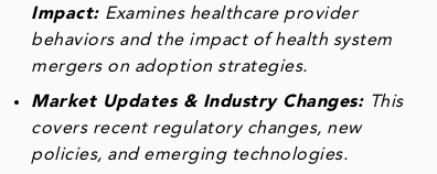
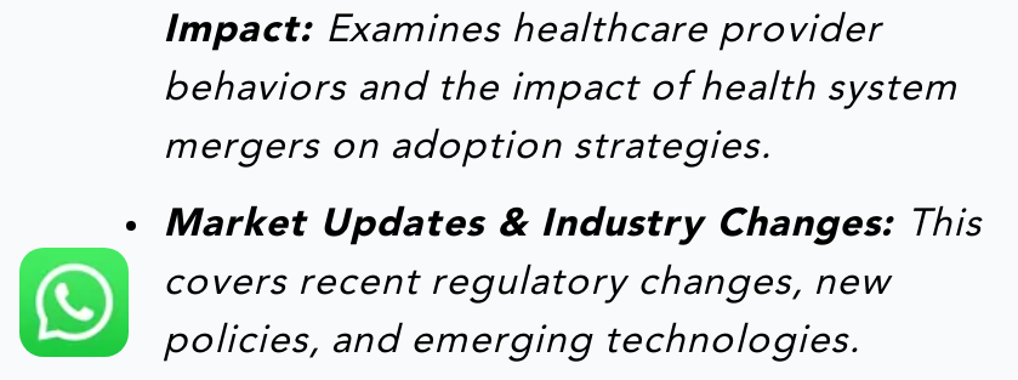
+ [image]
